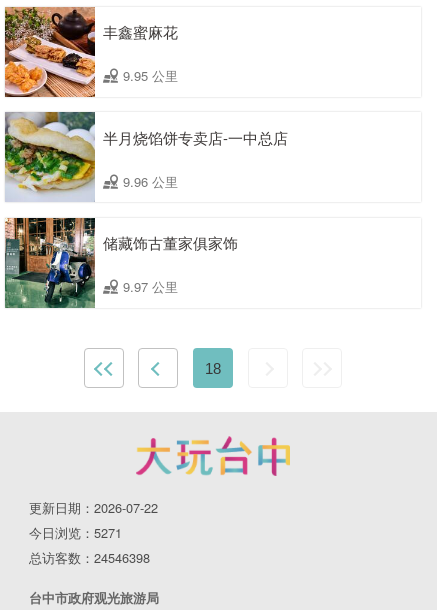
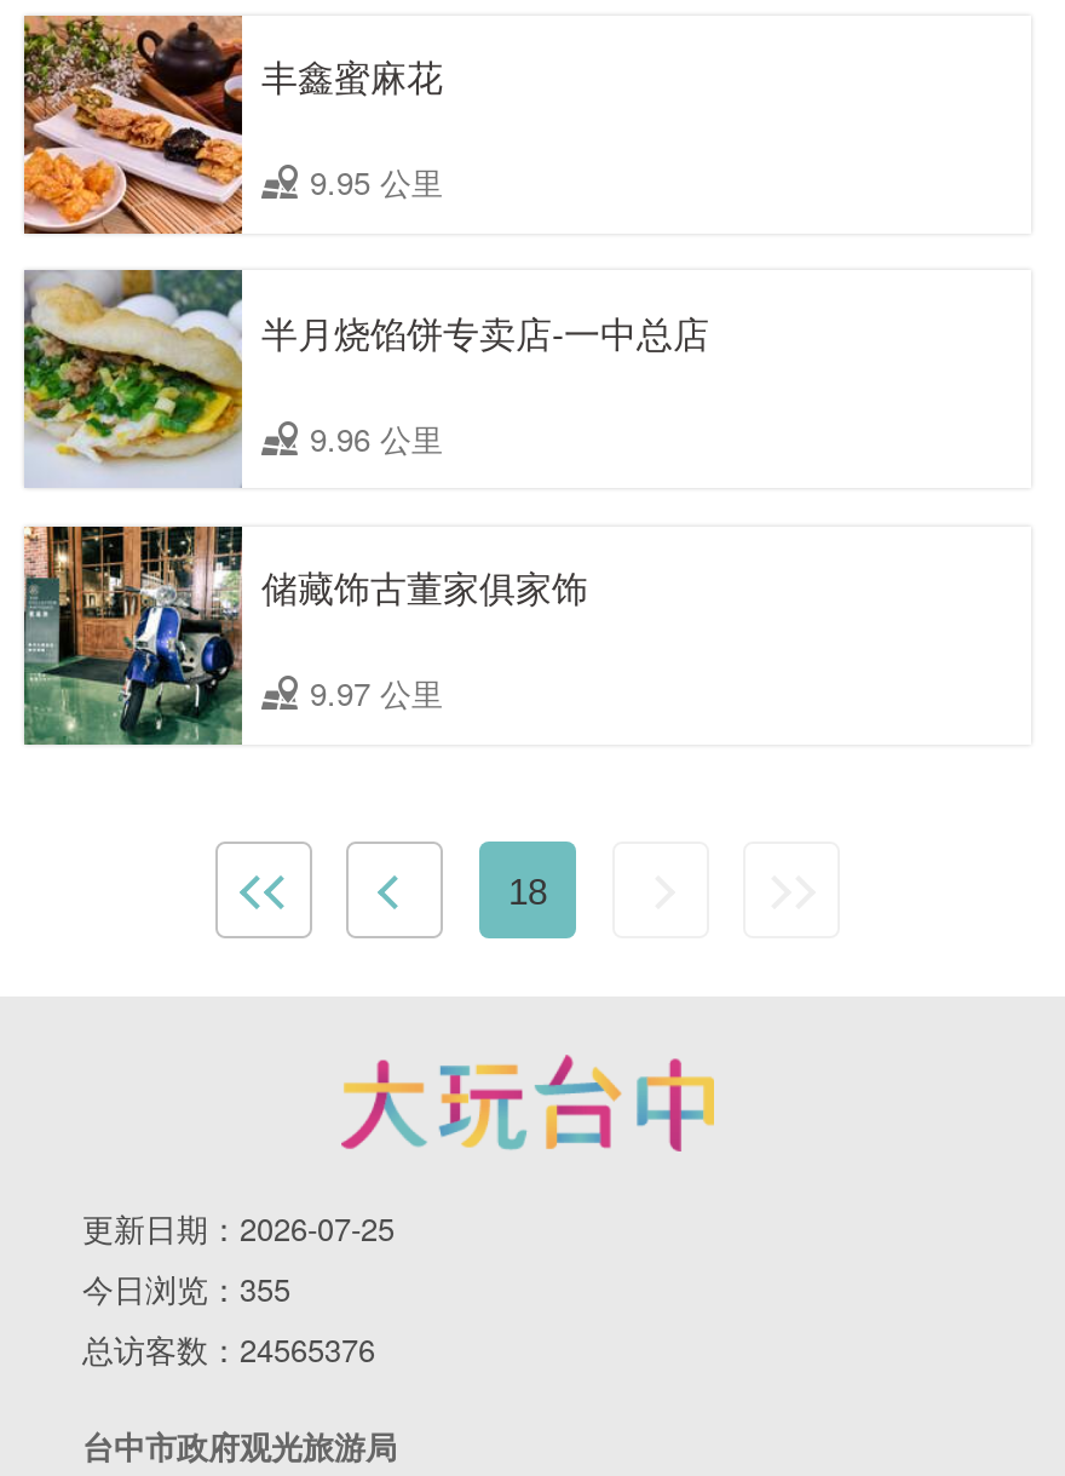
- 更新日期：2026-07-22
+ 更新日期：2026-07-25

- 今日浏览：5271
+ 今日浏览：355

- 总访客数：24546398
+ 总访客数：24565376
